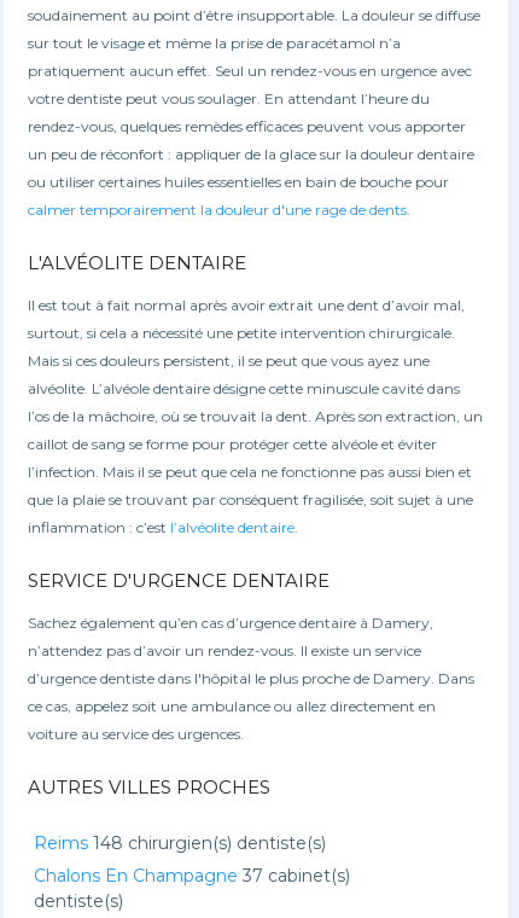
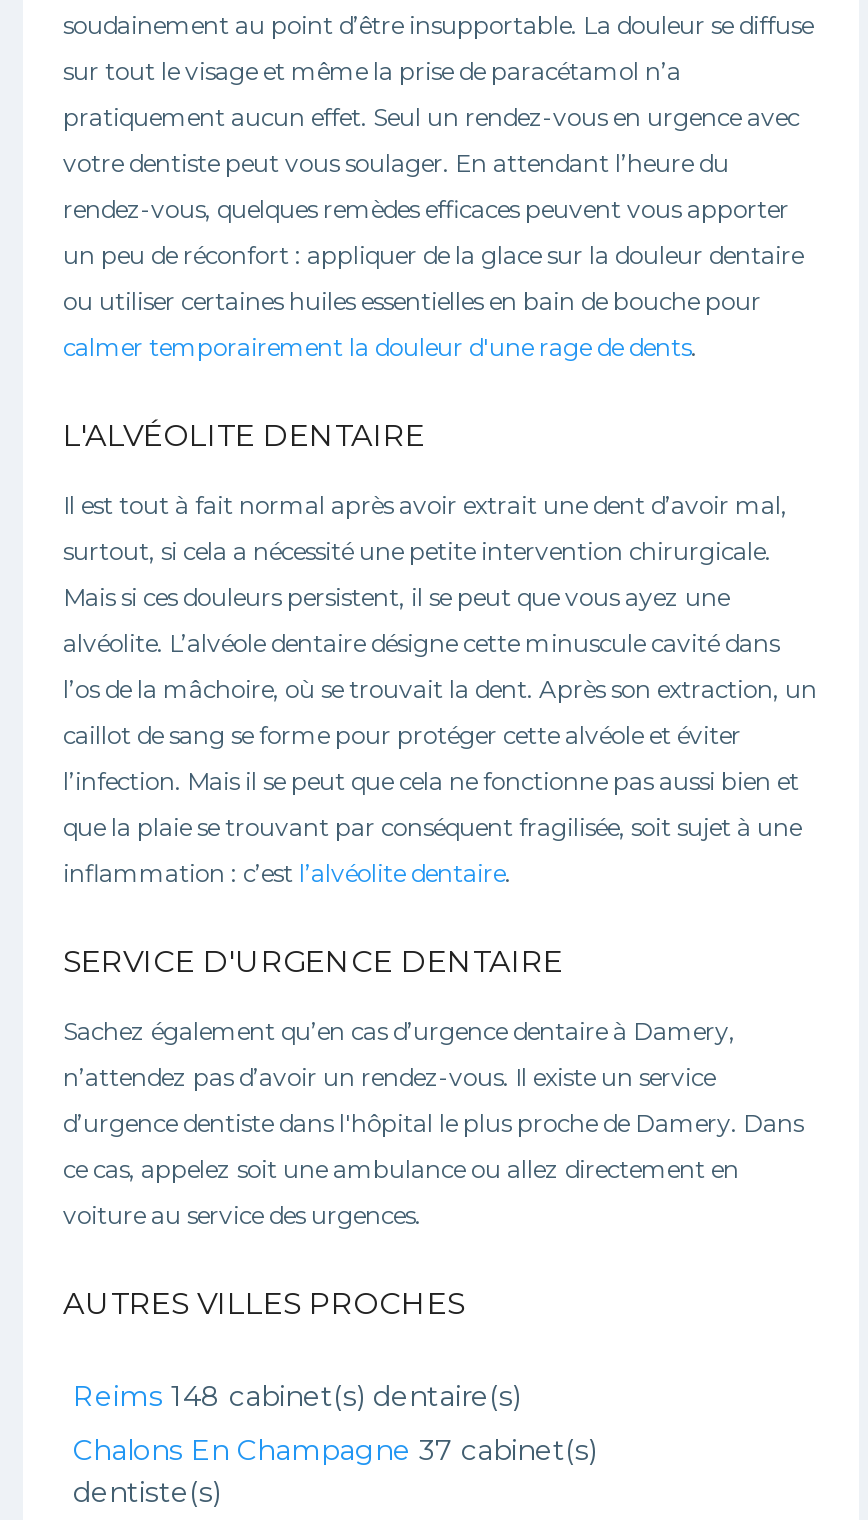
- Reims 148 chirurgien(s) dentiste(s)
+ Reims 148 cabinet(s) dentaire(s)
